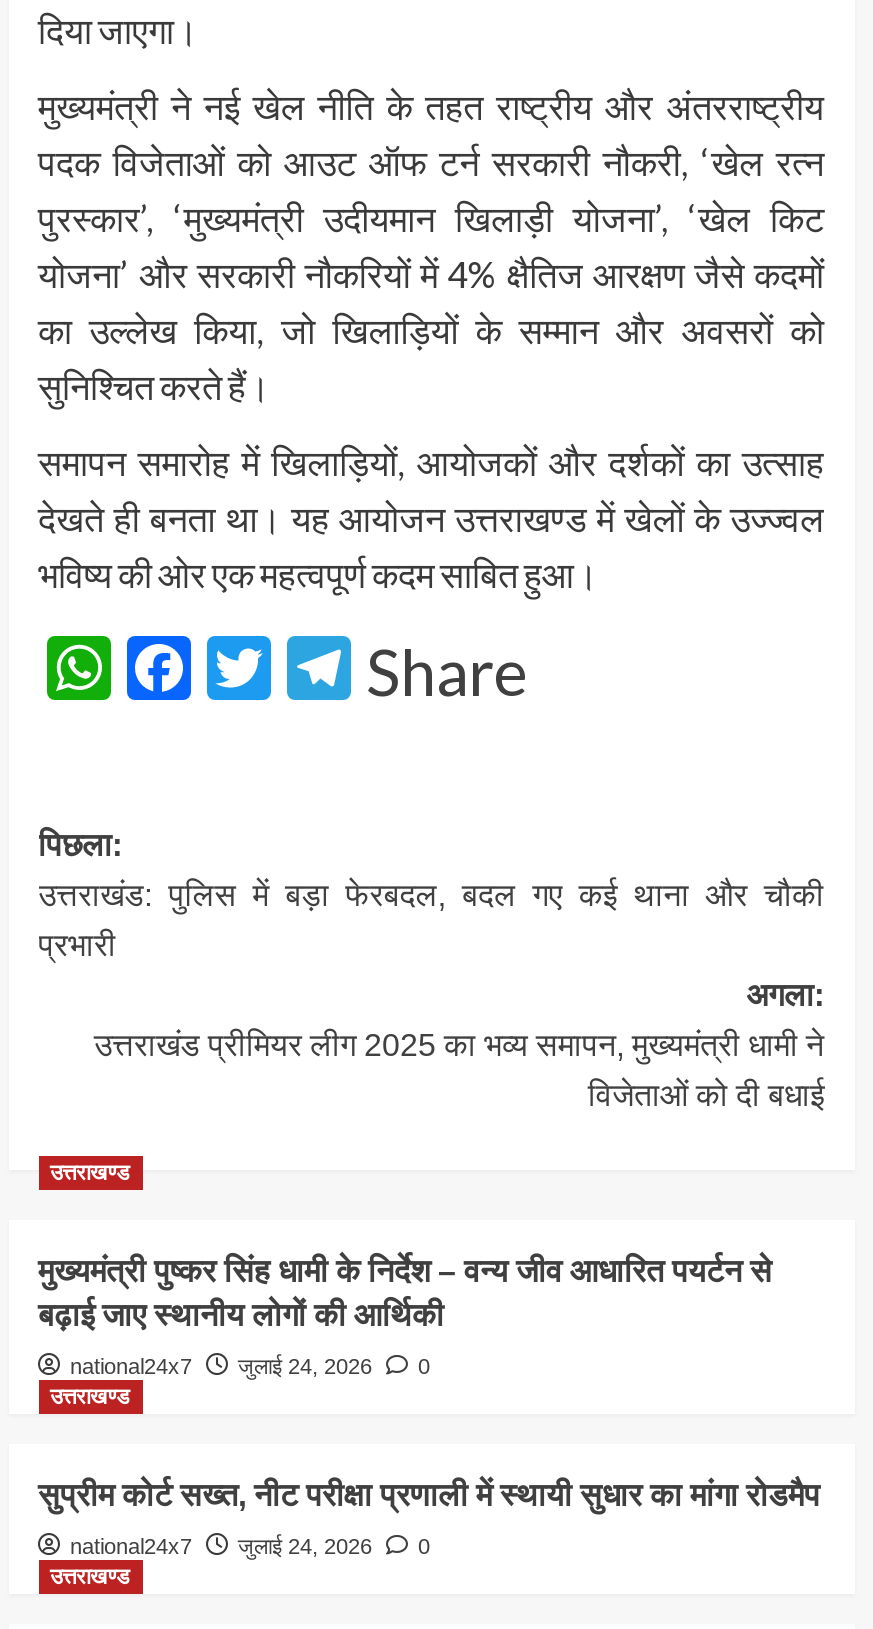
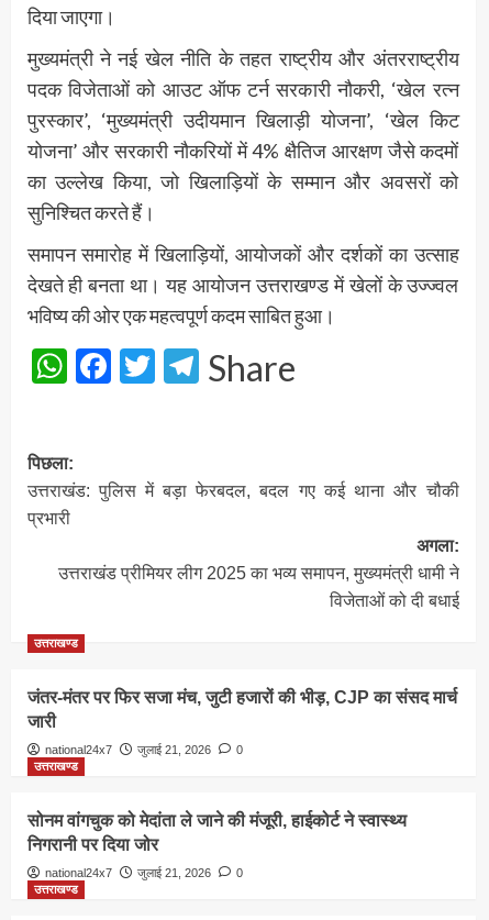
- मुख्यमंत्री पुष्कर सिंह धामी के निर्देश – वन्य जीव आधारित पयर्टन से
- बढ़ाई जाए स्थानीय लोगों की आर्थिकी
+ जंतर-मंतर पर फिर सजा मंच, जुटी हजारों की भीड़, CJP का संसद मार्च
+ जारी

- national24x7 जुलाई 24, 2026 0
+ national24x7 जुलाई 21, 2026 0

- सुप्रीम कोर्ट सख्त, नीट परीक्षा प्रणाली में स्थायी सुधार का मांगा रोडमैप
+ सोनम वांगचुक को मेदांता ले जाने की मंजूरी, हाईकोर्ट ने स्वास्थ्य
+ निगरानी पर दिया जोर

- national24x7 जुलाई 24, 2026 0
+ national24x7 जुलाई 21, 2026 0
